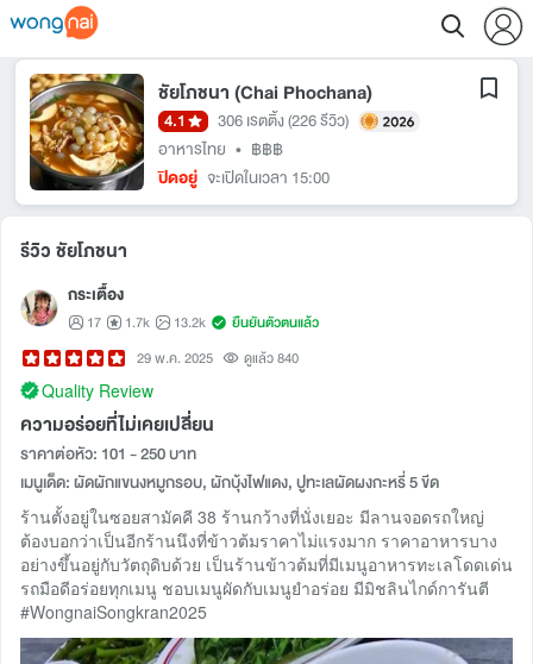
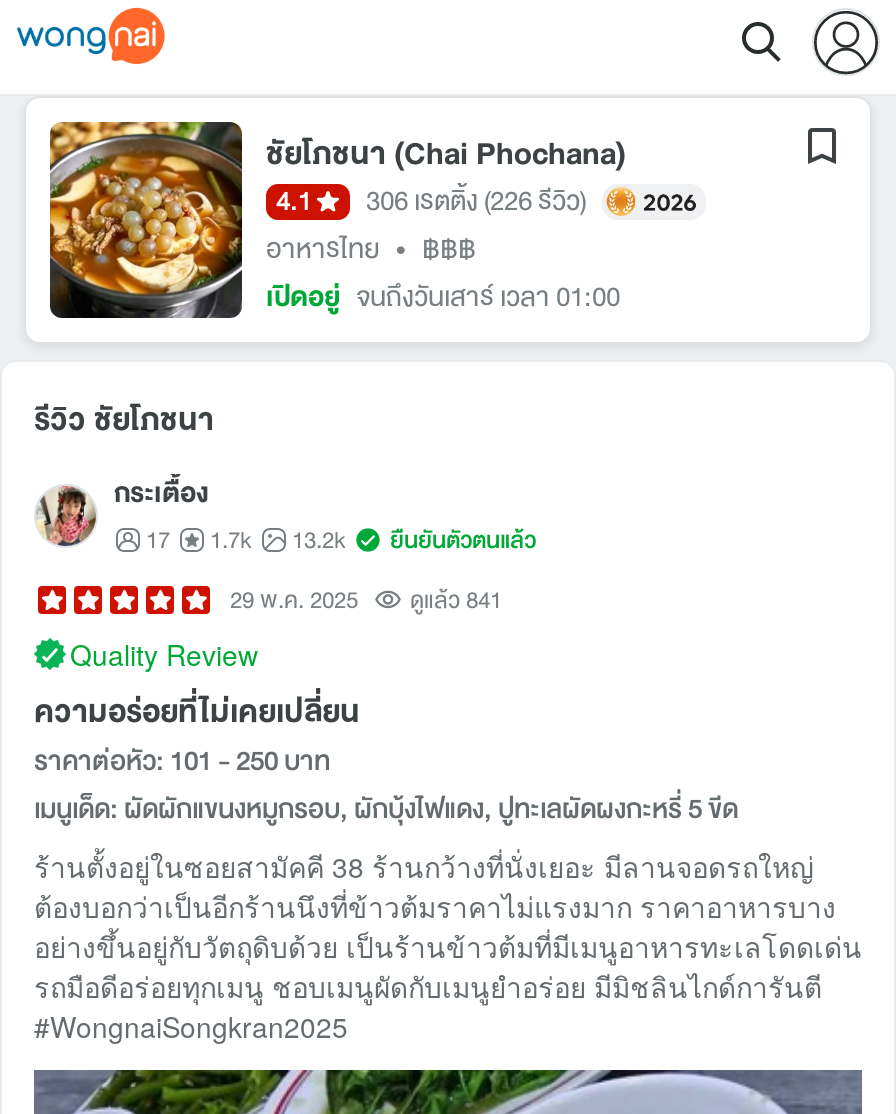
- ปิดอยู่ จะเปิดในเวลา 15:00
+ เปิดอยู่ จนถึงวันเสาร์ เวลา 01:00

- 29 พ.ค. 2025 ดูแล้ว 840
+ 29 พ.ค. 2025 ดูแล้ว 841
